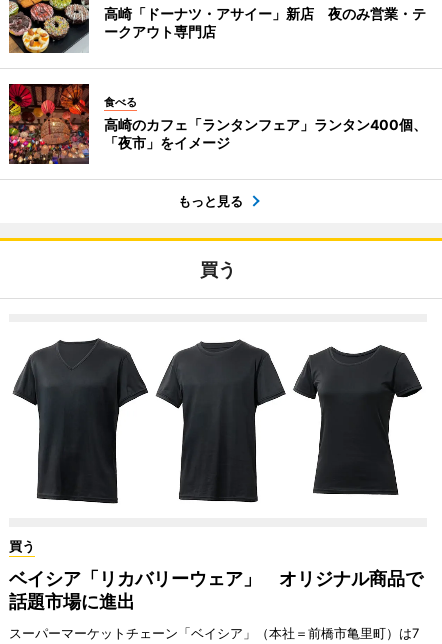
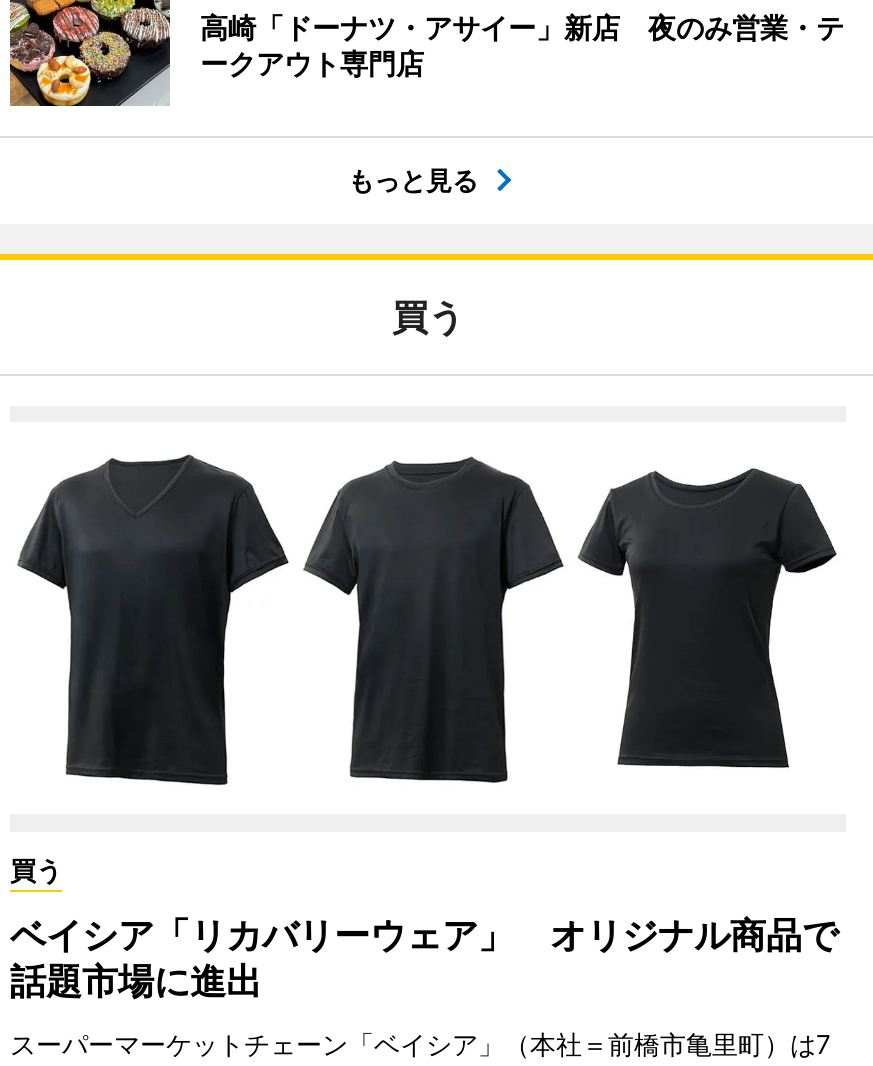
- [image]
- 食べる
- 高崎のカフェ「ランタンフェア」ランタン400個、
- 「夜市」をイメージ
